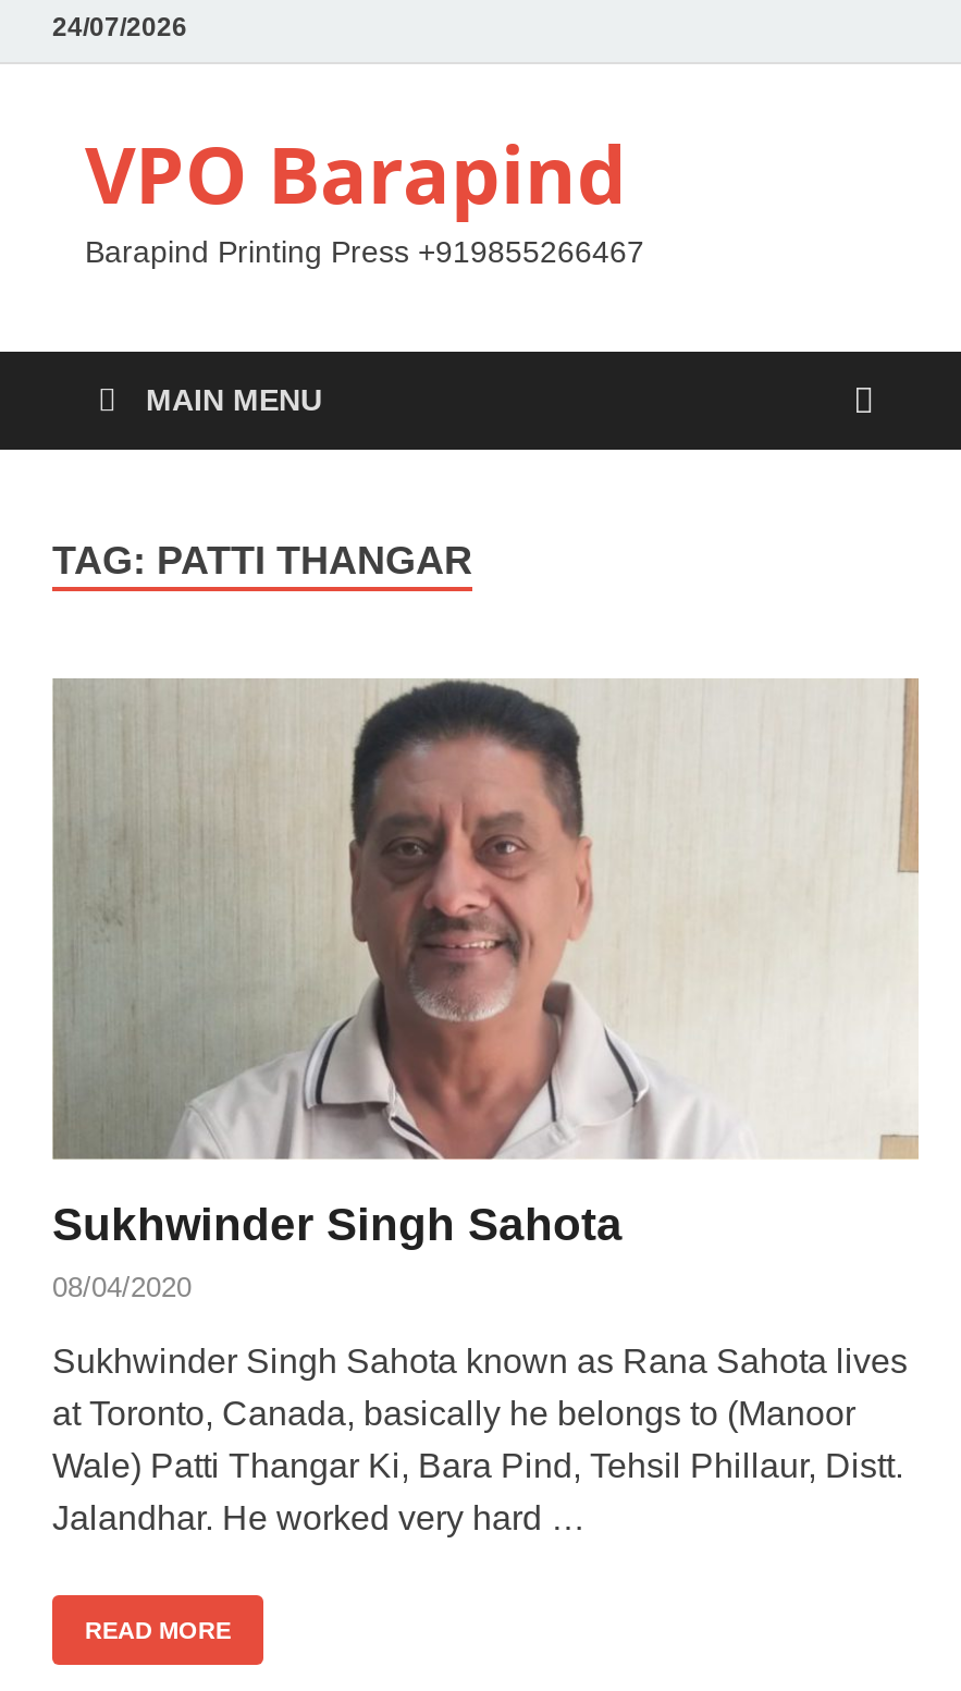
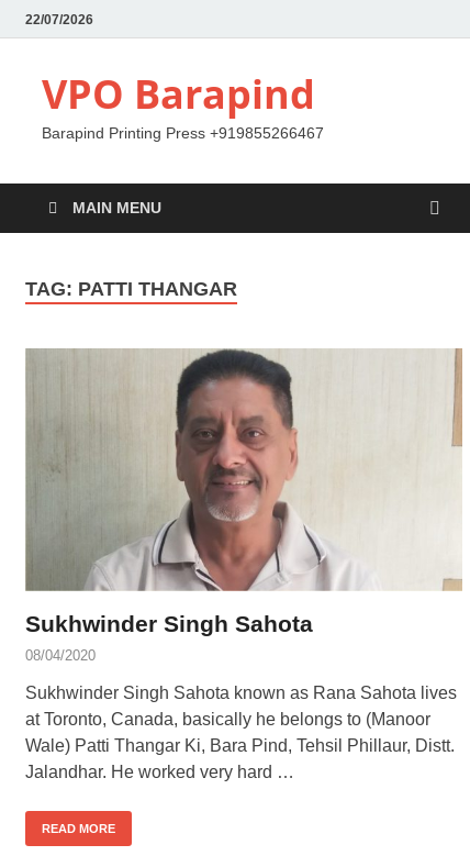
- 24/07/2026
+ 22/07/2026
